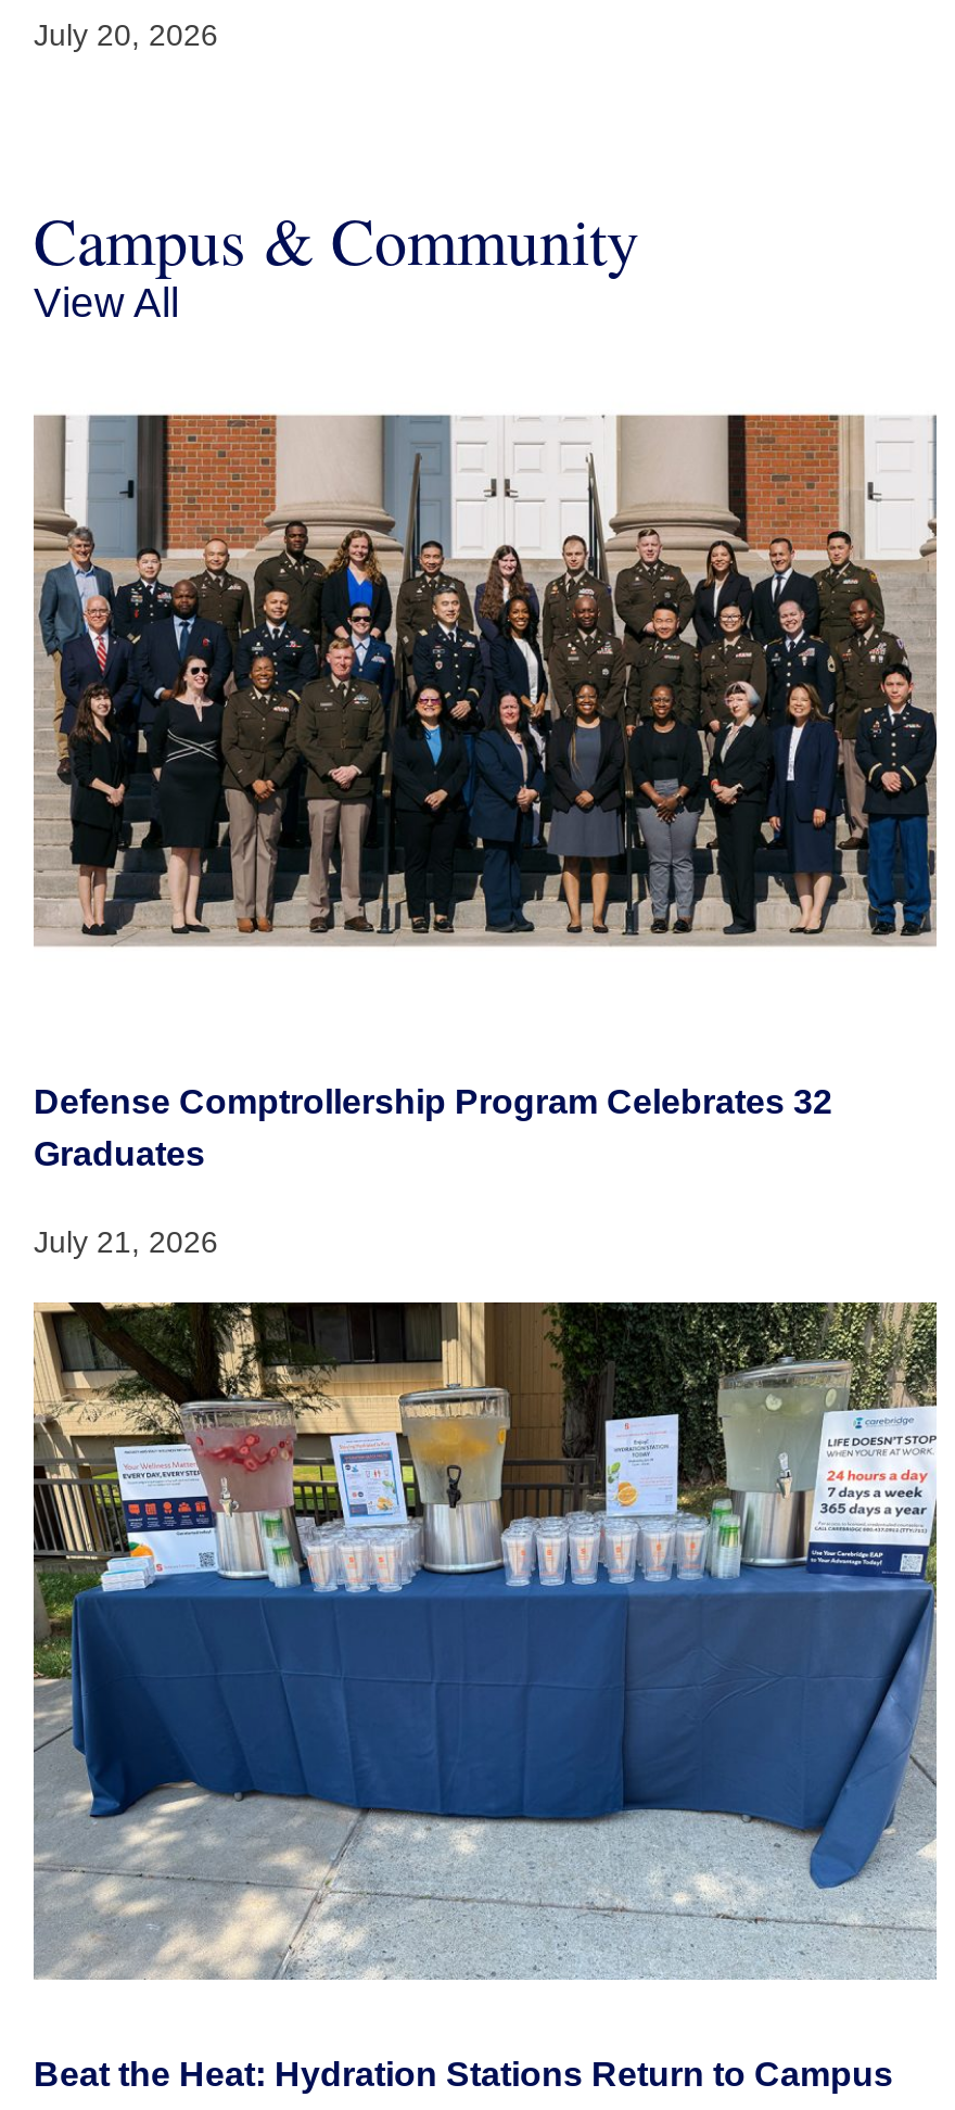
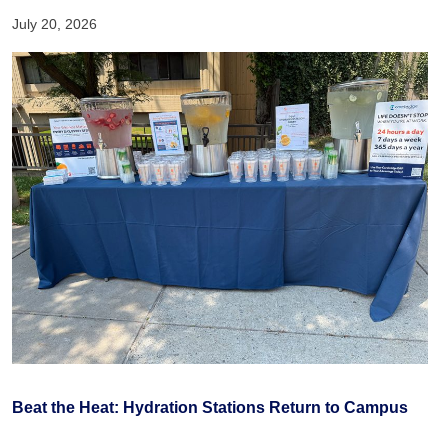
- Campus & Community
- View All

- [image]

- Defense Comptrollership Program Celebrates 32
- Graduates
- July 21, 2026
